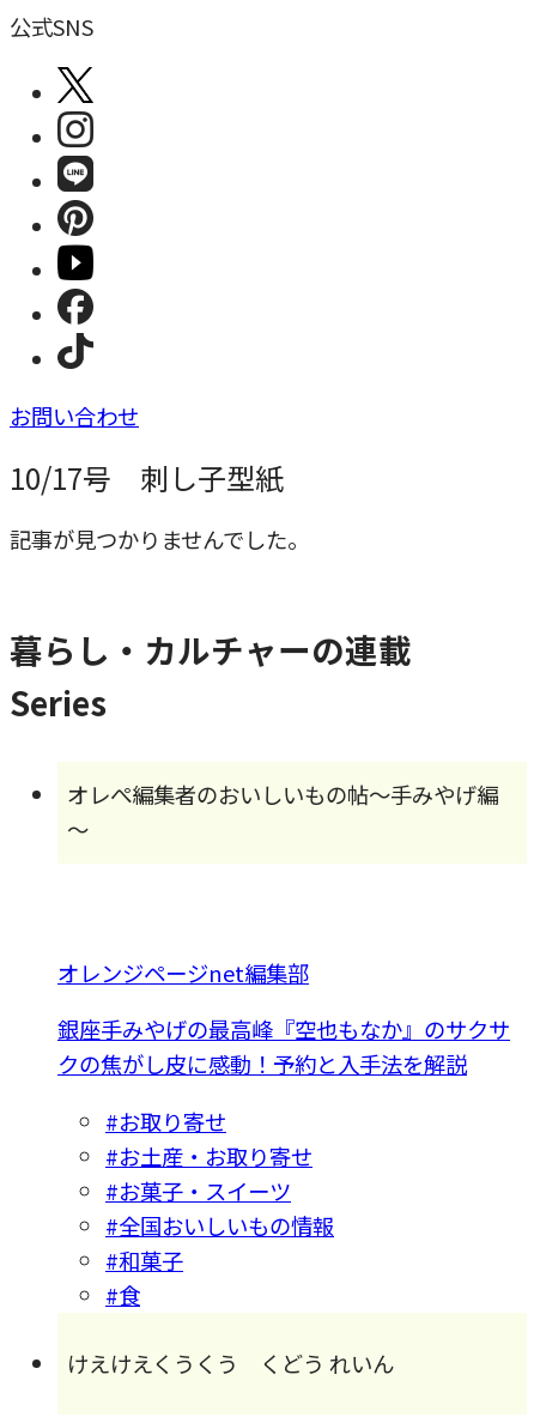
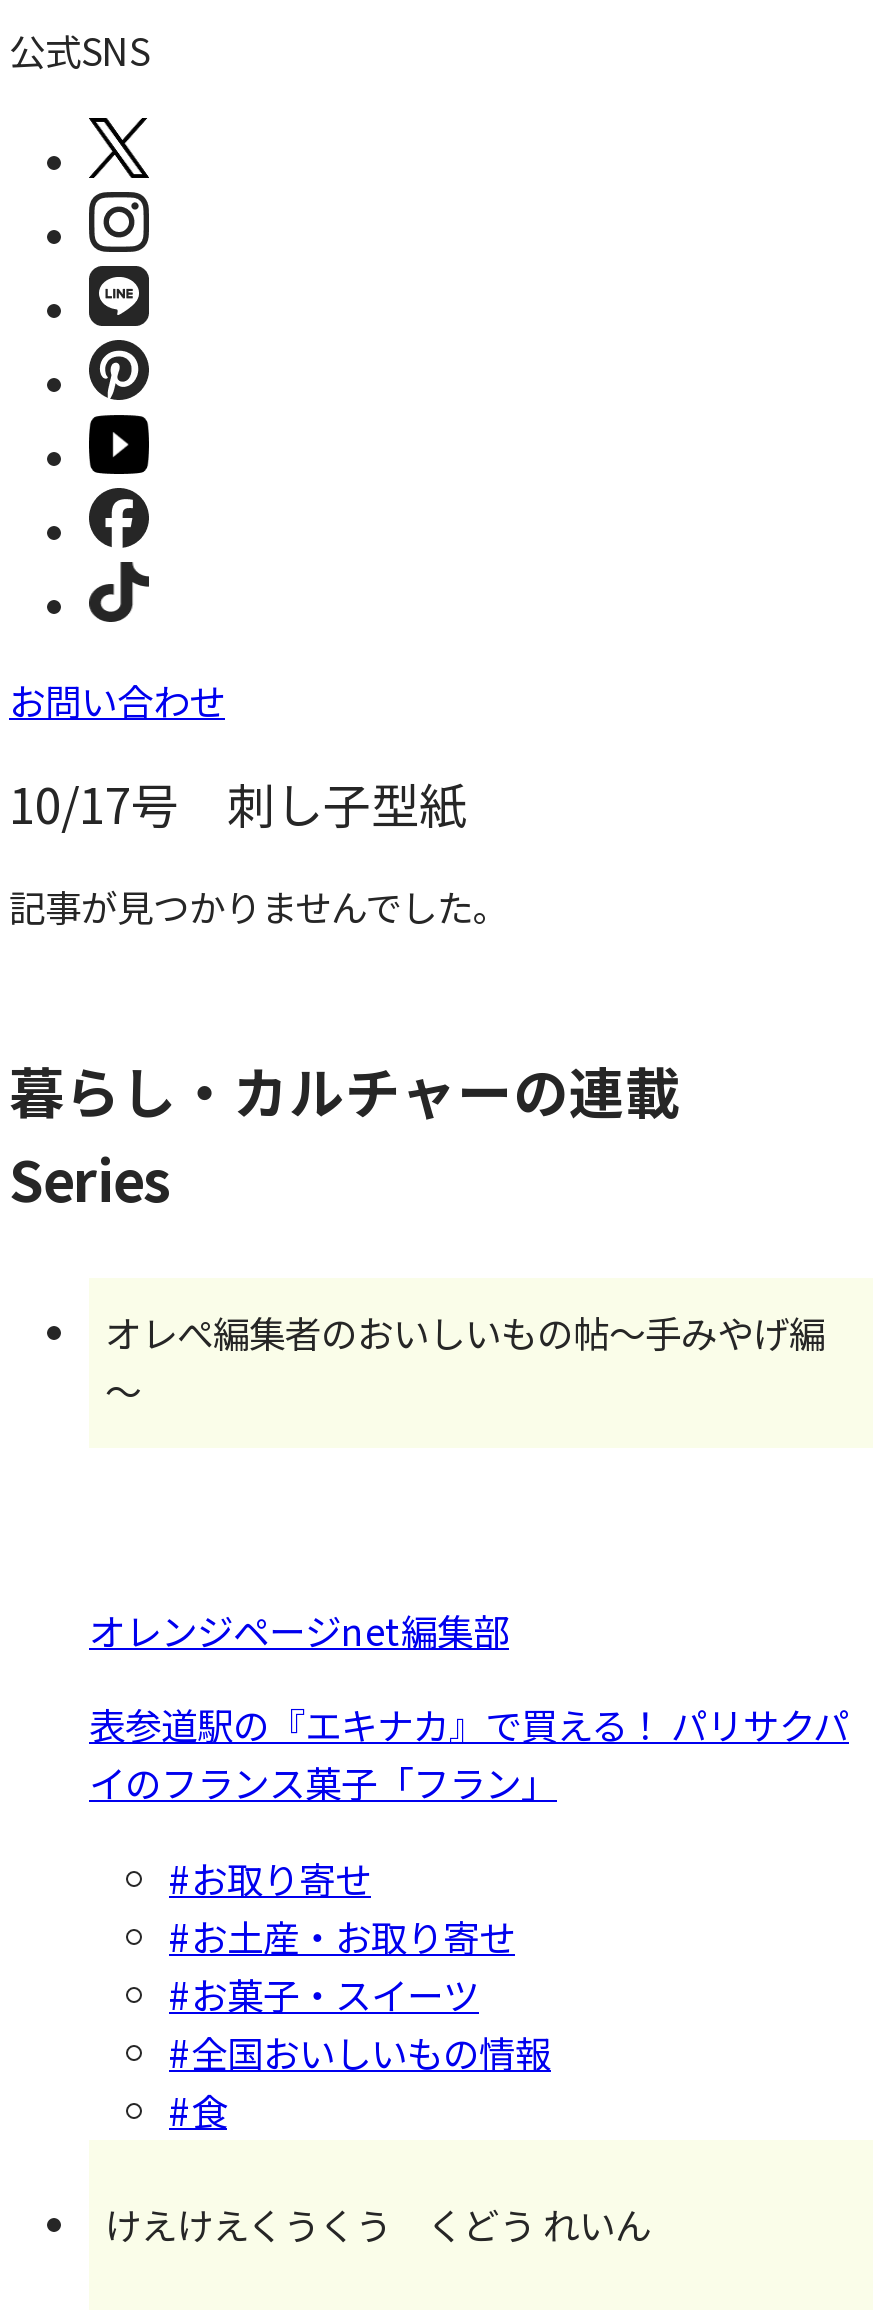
- 銀座手みやげの最高峰『空也もなか』のサクサ
- クの焦がし皮に感動！予約と入手法を解説
+ 表参道駅の『エキナカ』で買える！ パリサクパ
+ イのフランス菓子「フラン」

- #和菓子
